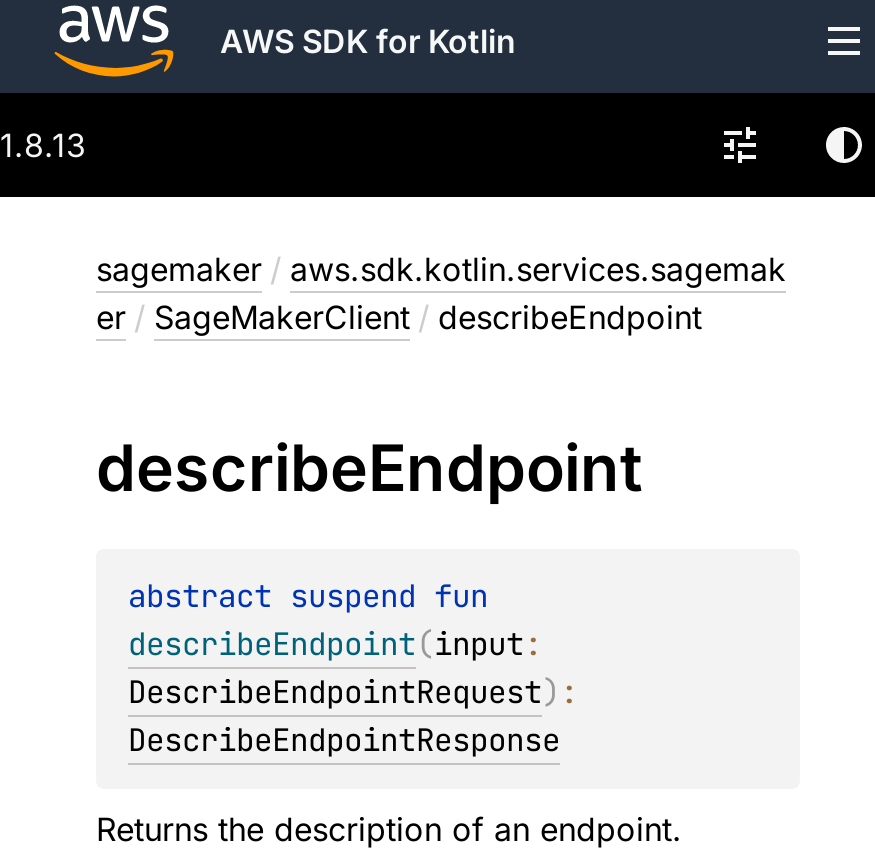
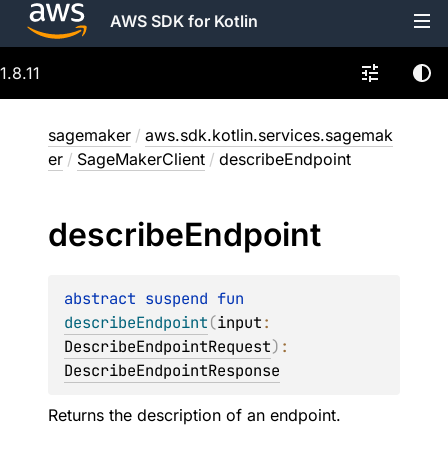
- 1.8.13
+ 1.8.11
